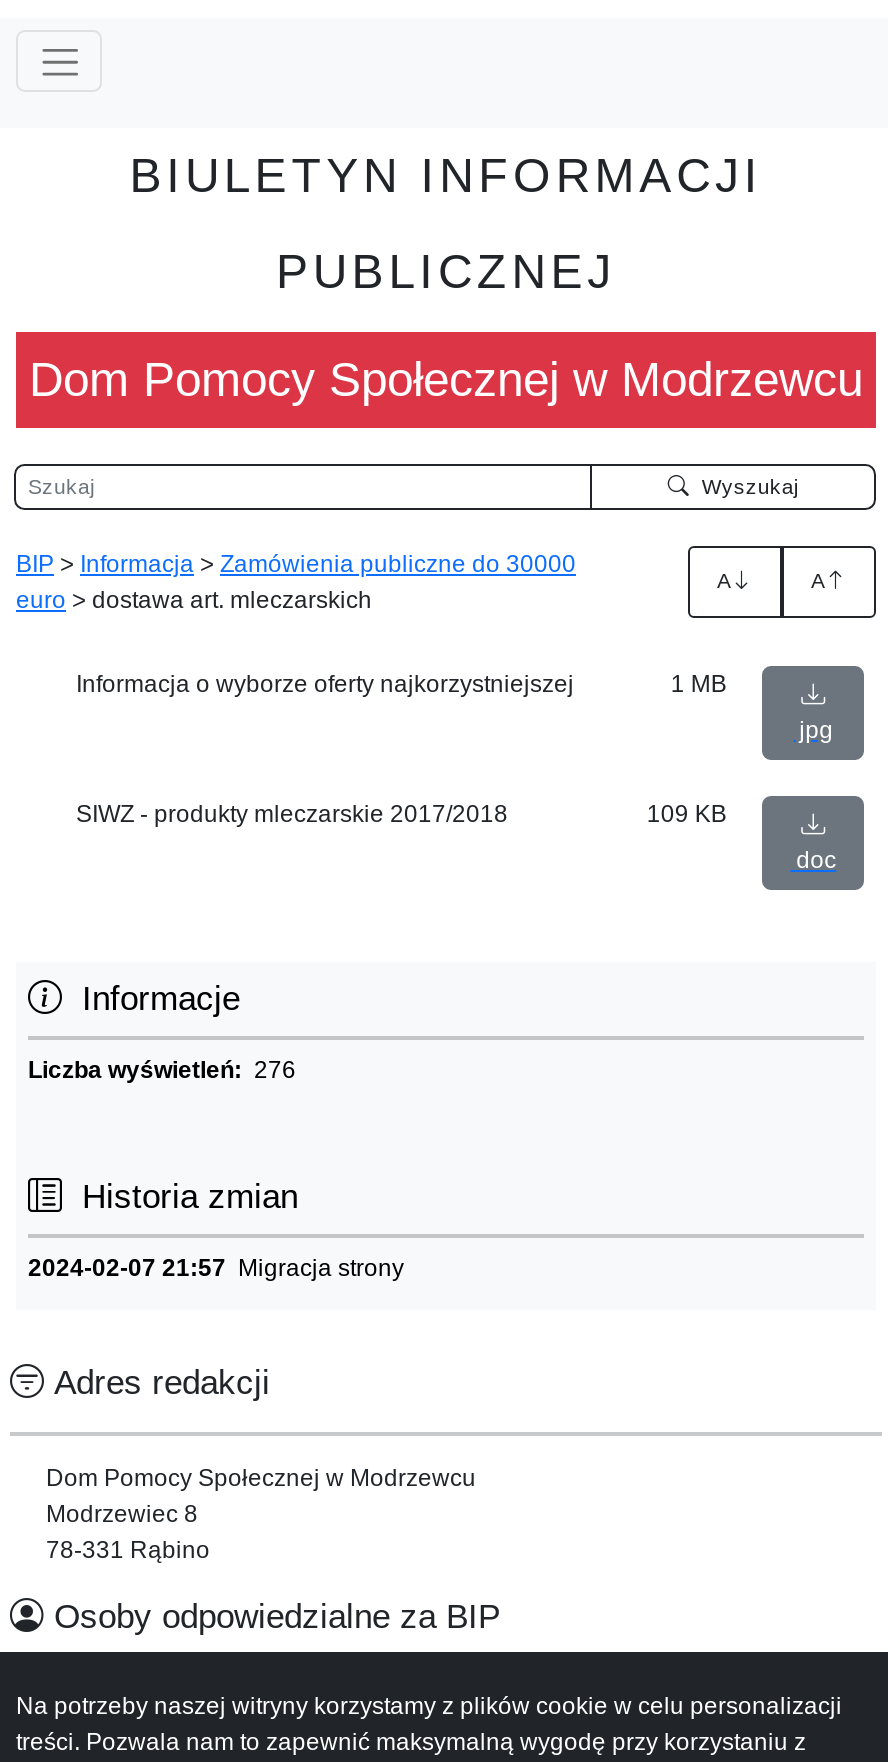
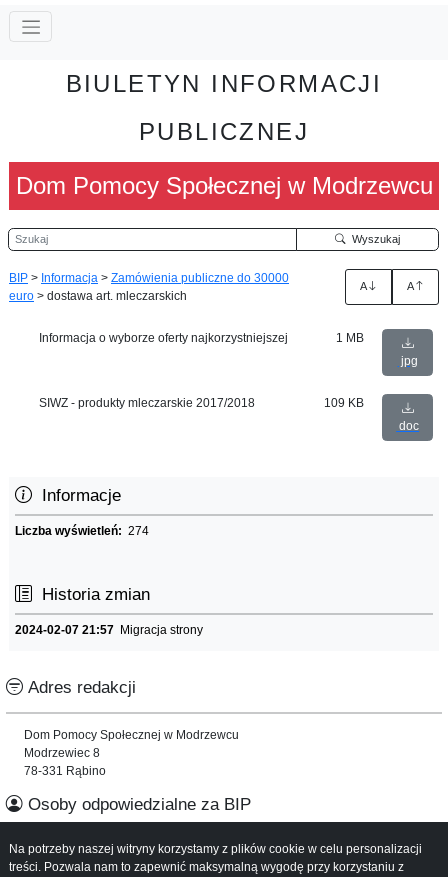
- Liczba wyświetleń: 276
+ Liczba wyświetleń: 274
